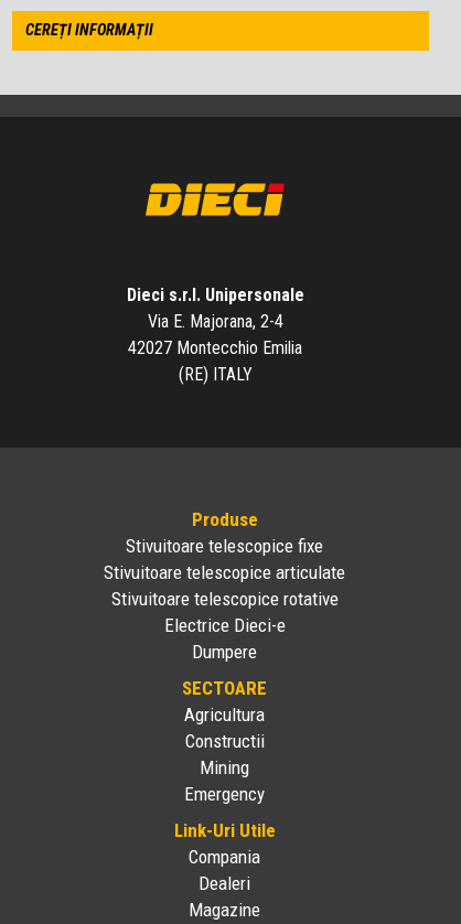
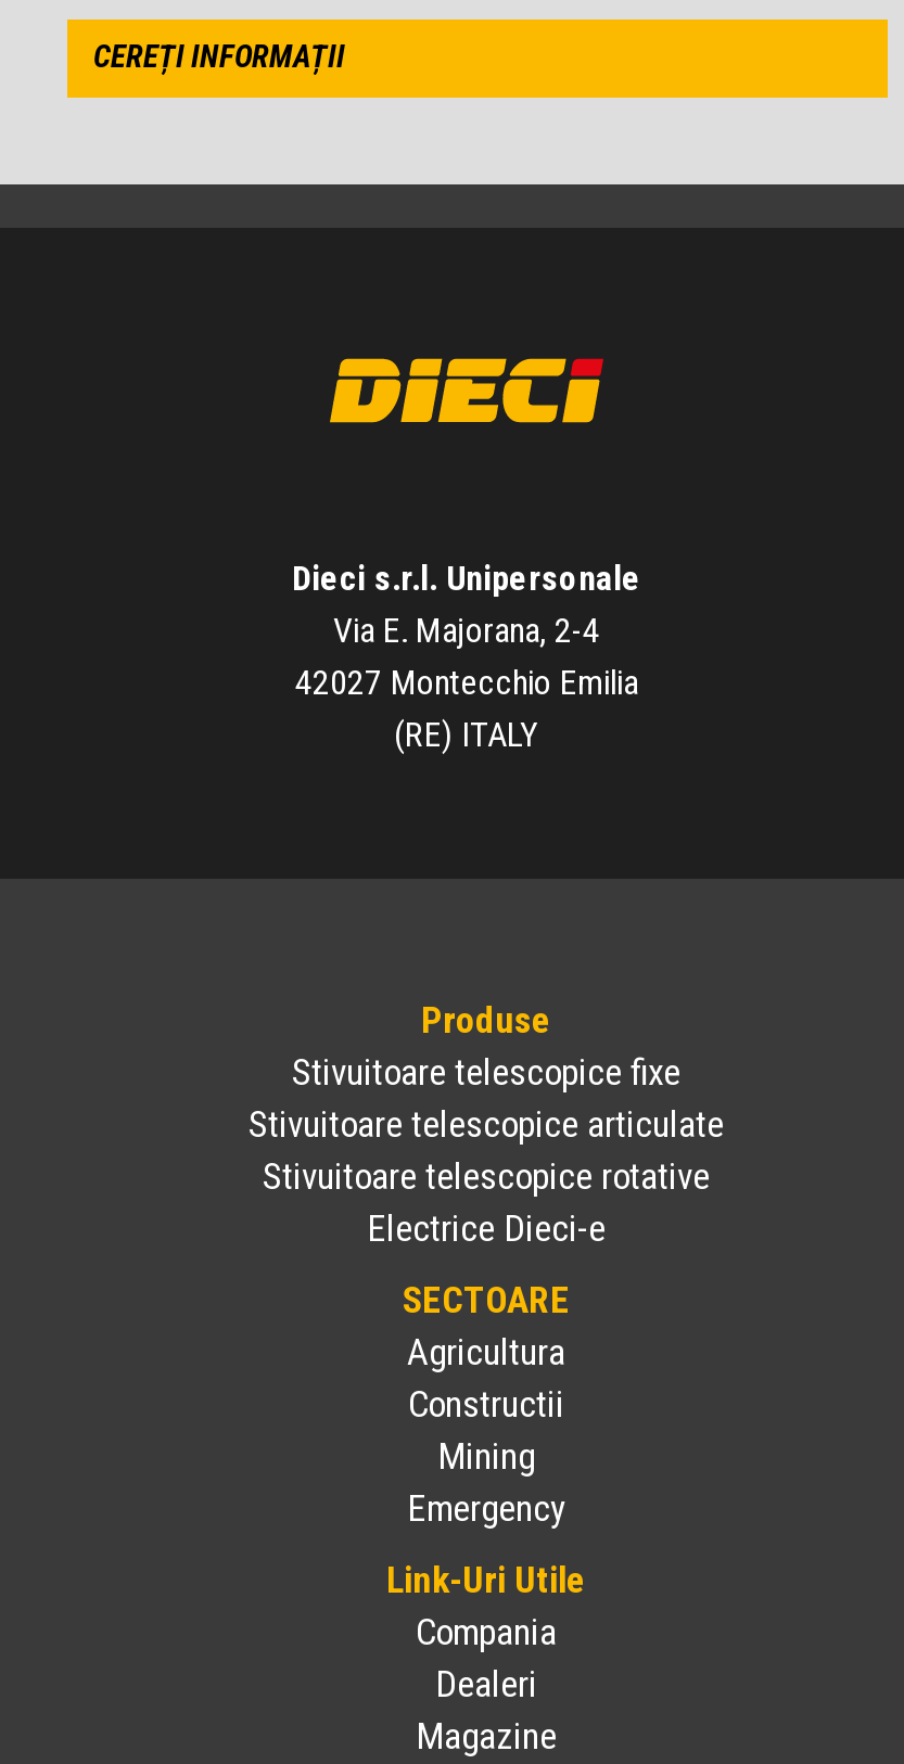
- Dumpere
